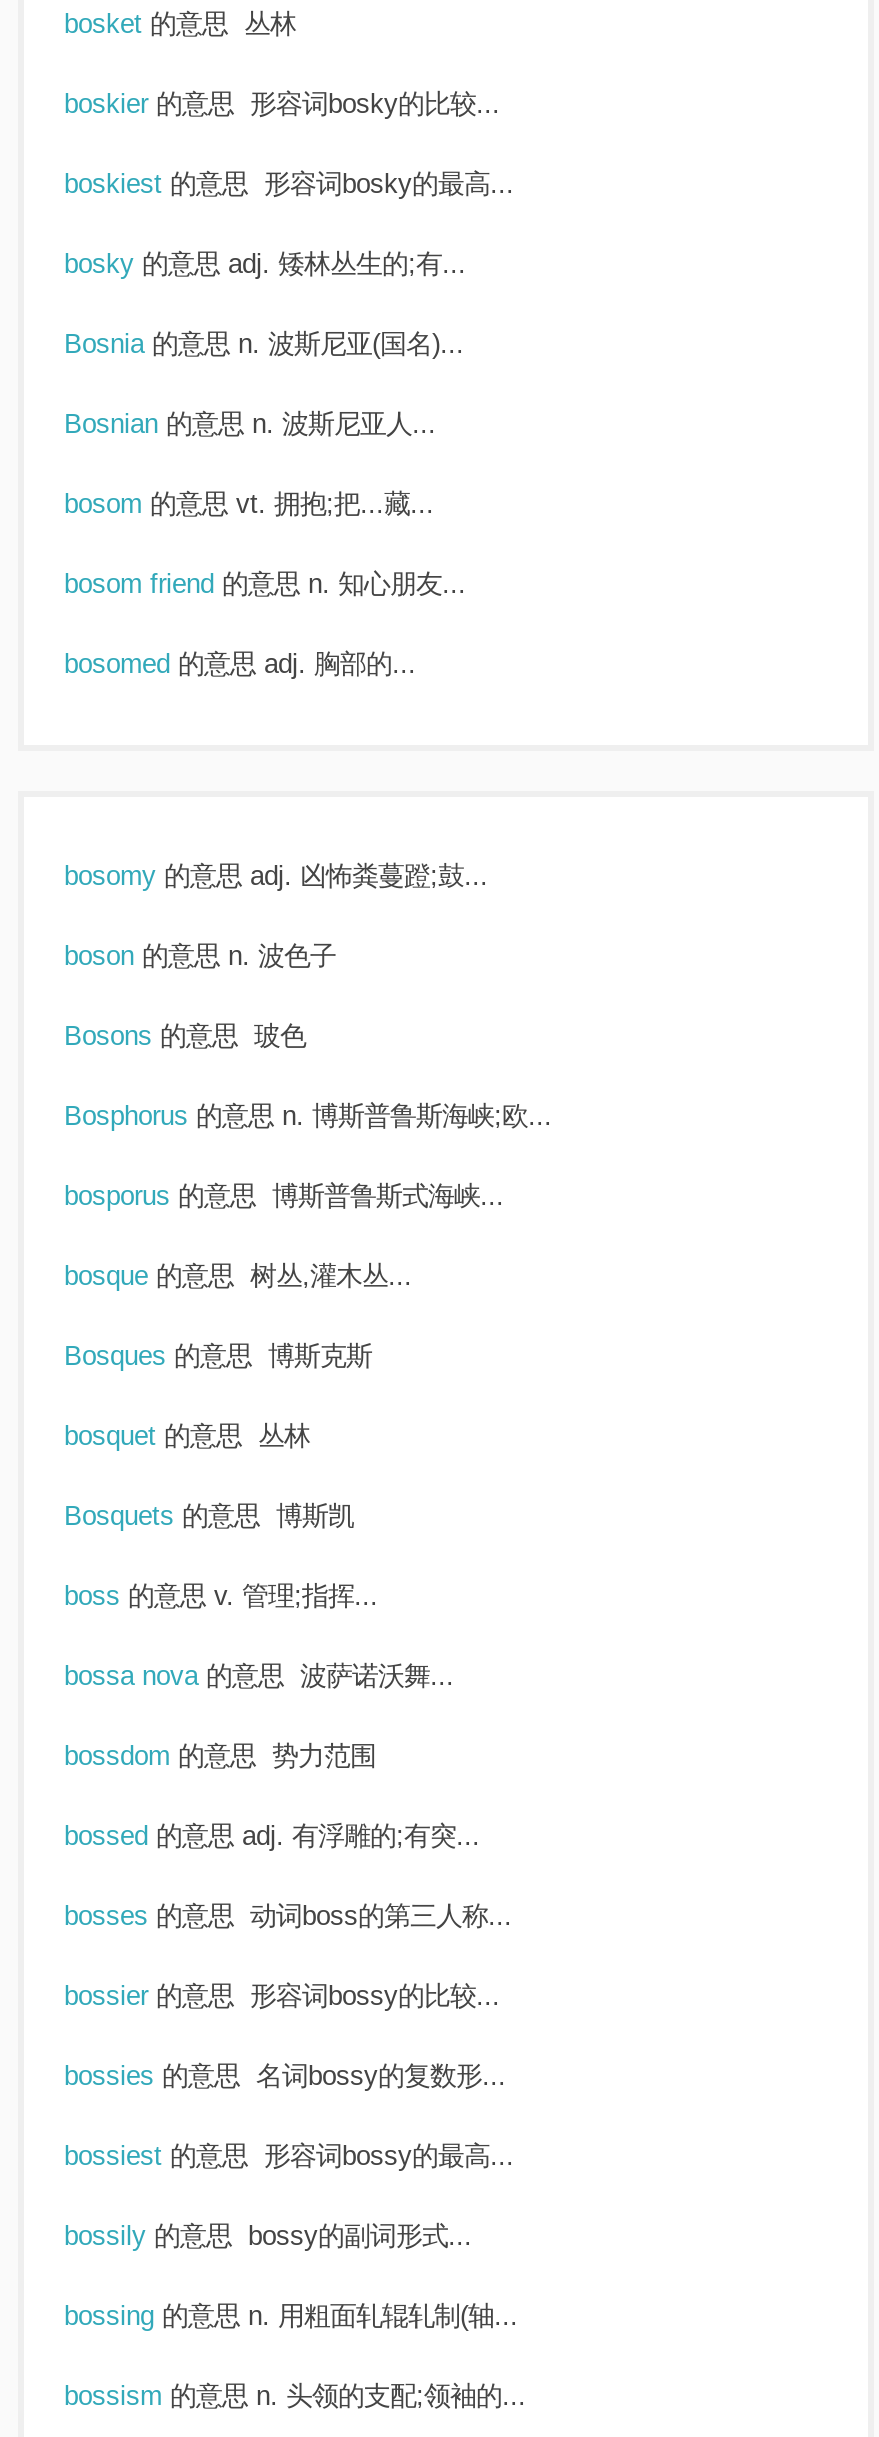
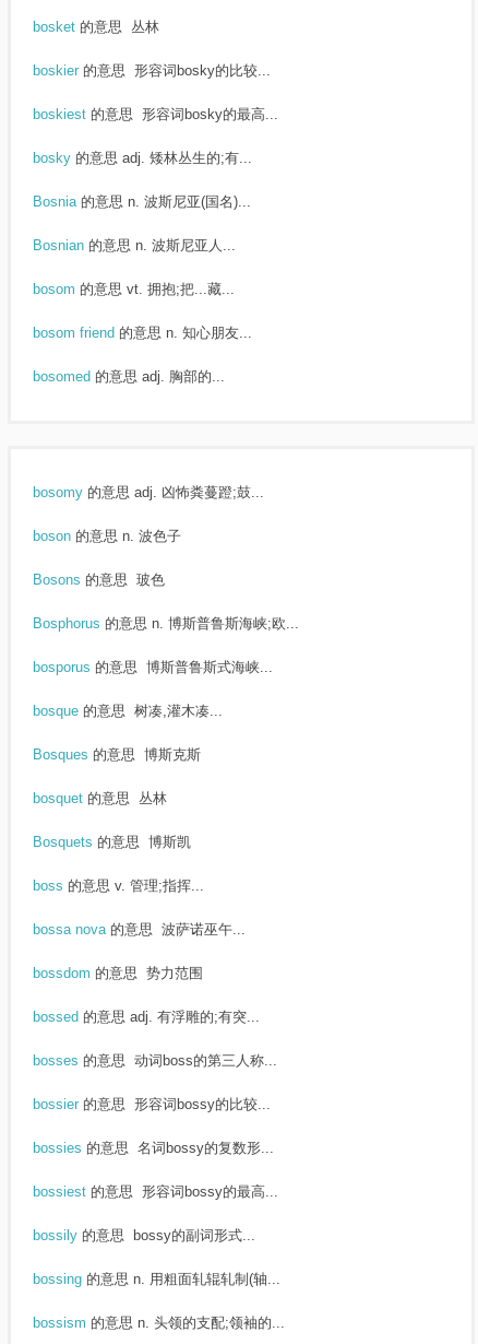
- bosque的意思 树丛,灌木丛...
+ bosque的意思 树凑,灌木凑...

- bossa nova的意思 波萨诺沃舞...
+ bossa nova的意思 波萨诺巫午...
